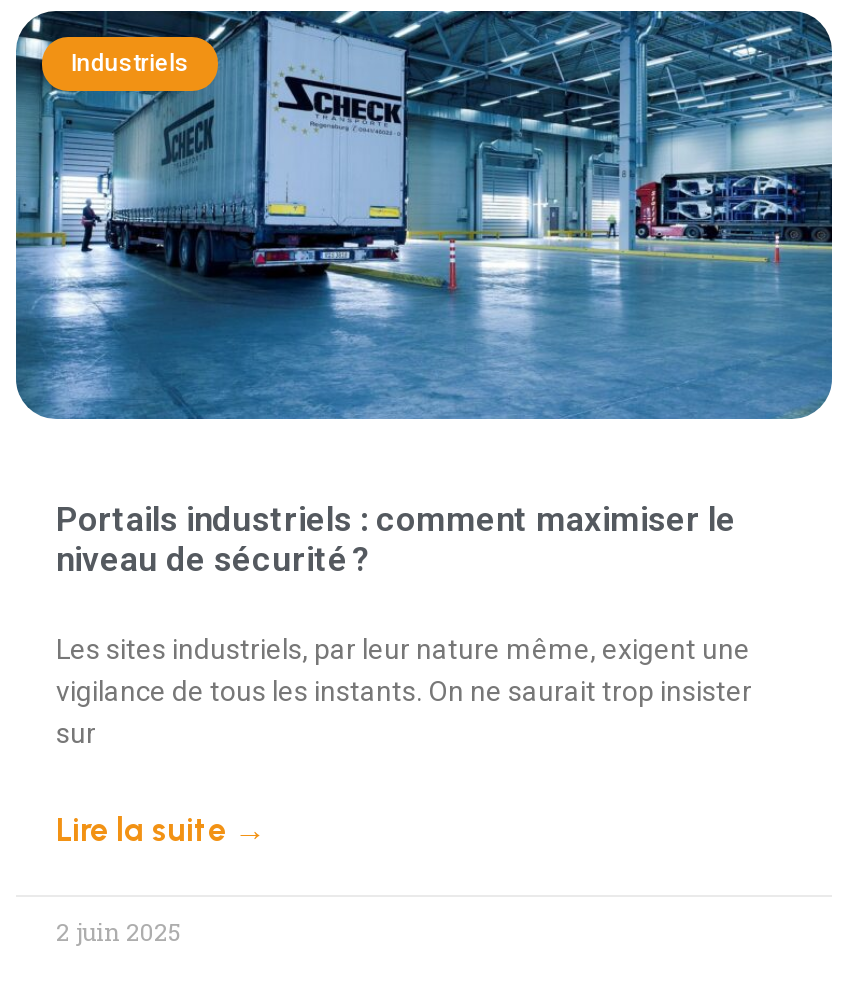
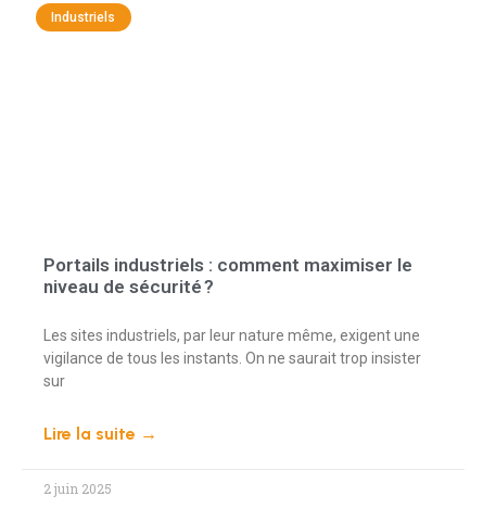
- [image]
